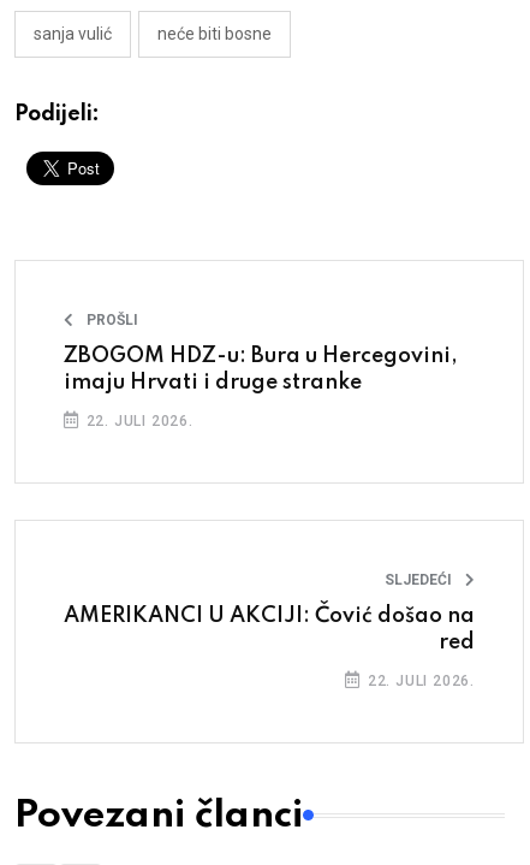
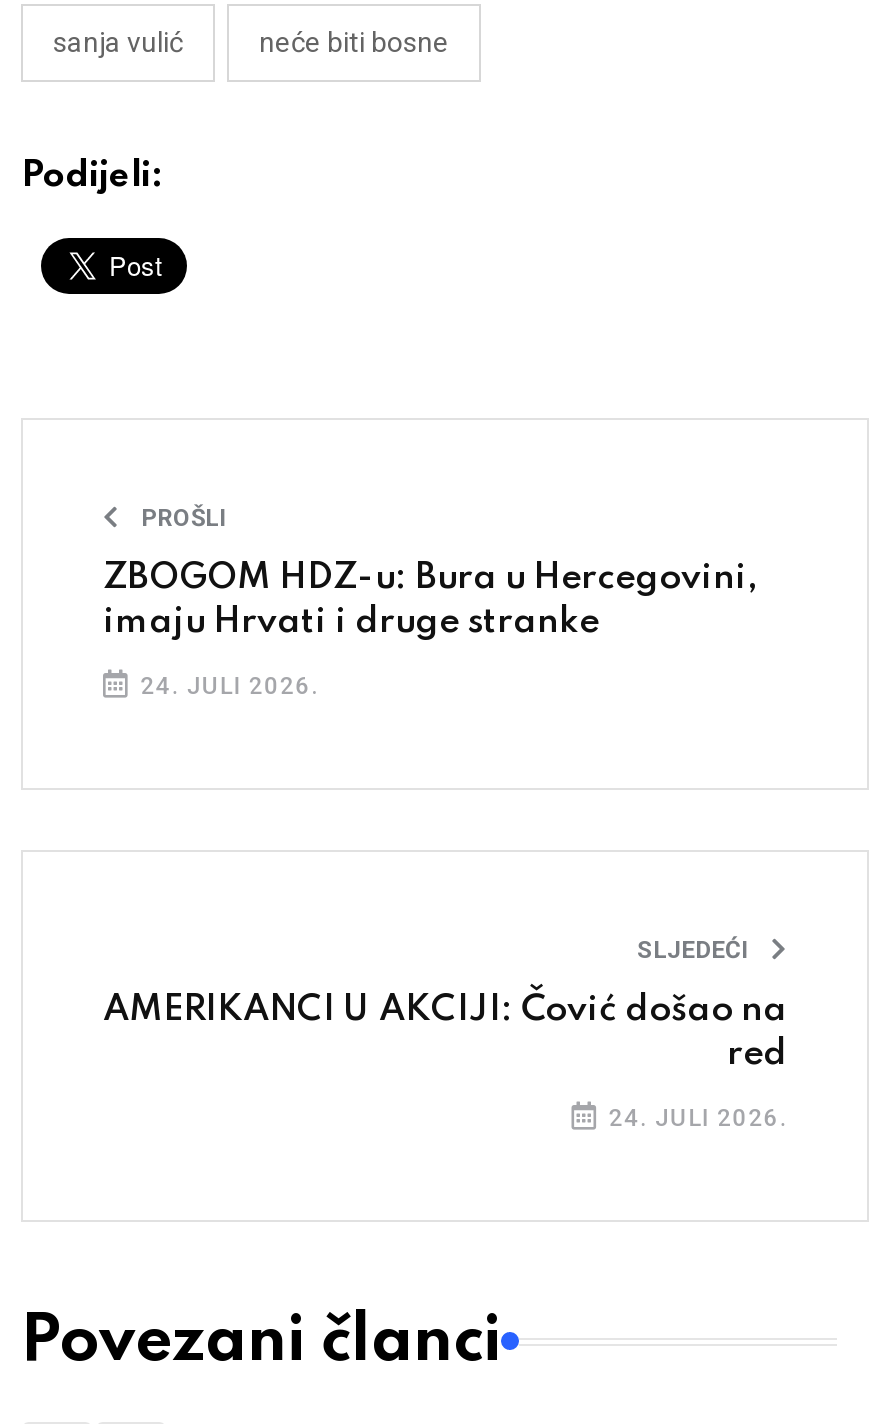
- 22. JULI 2026.
+ 24. JULI 2026.

- 22. JULI 2026.
+ 24. JULI 2026.
